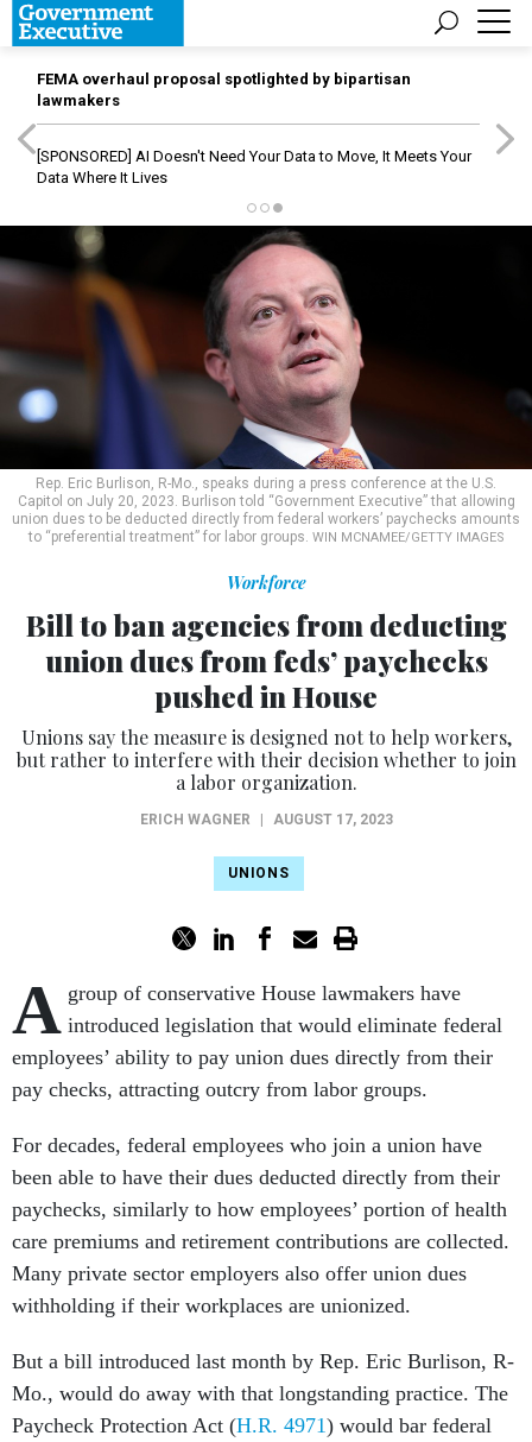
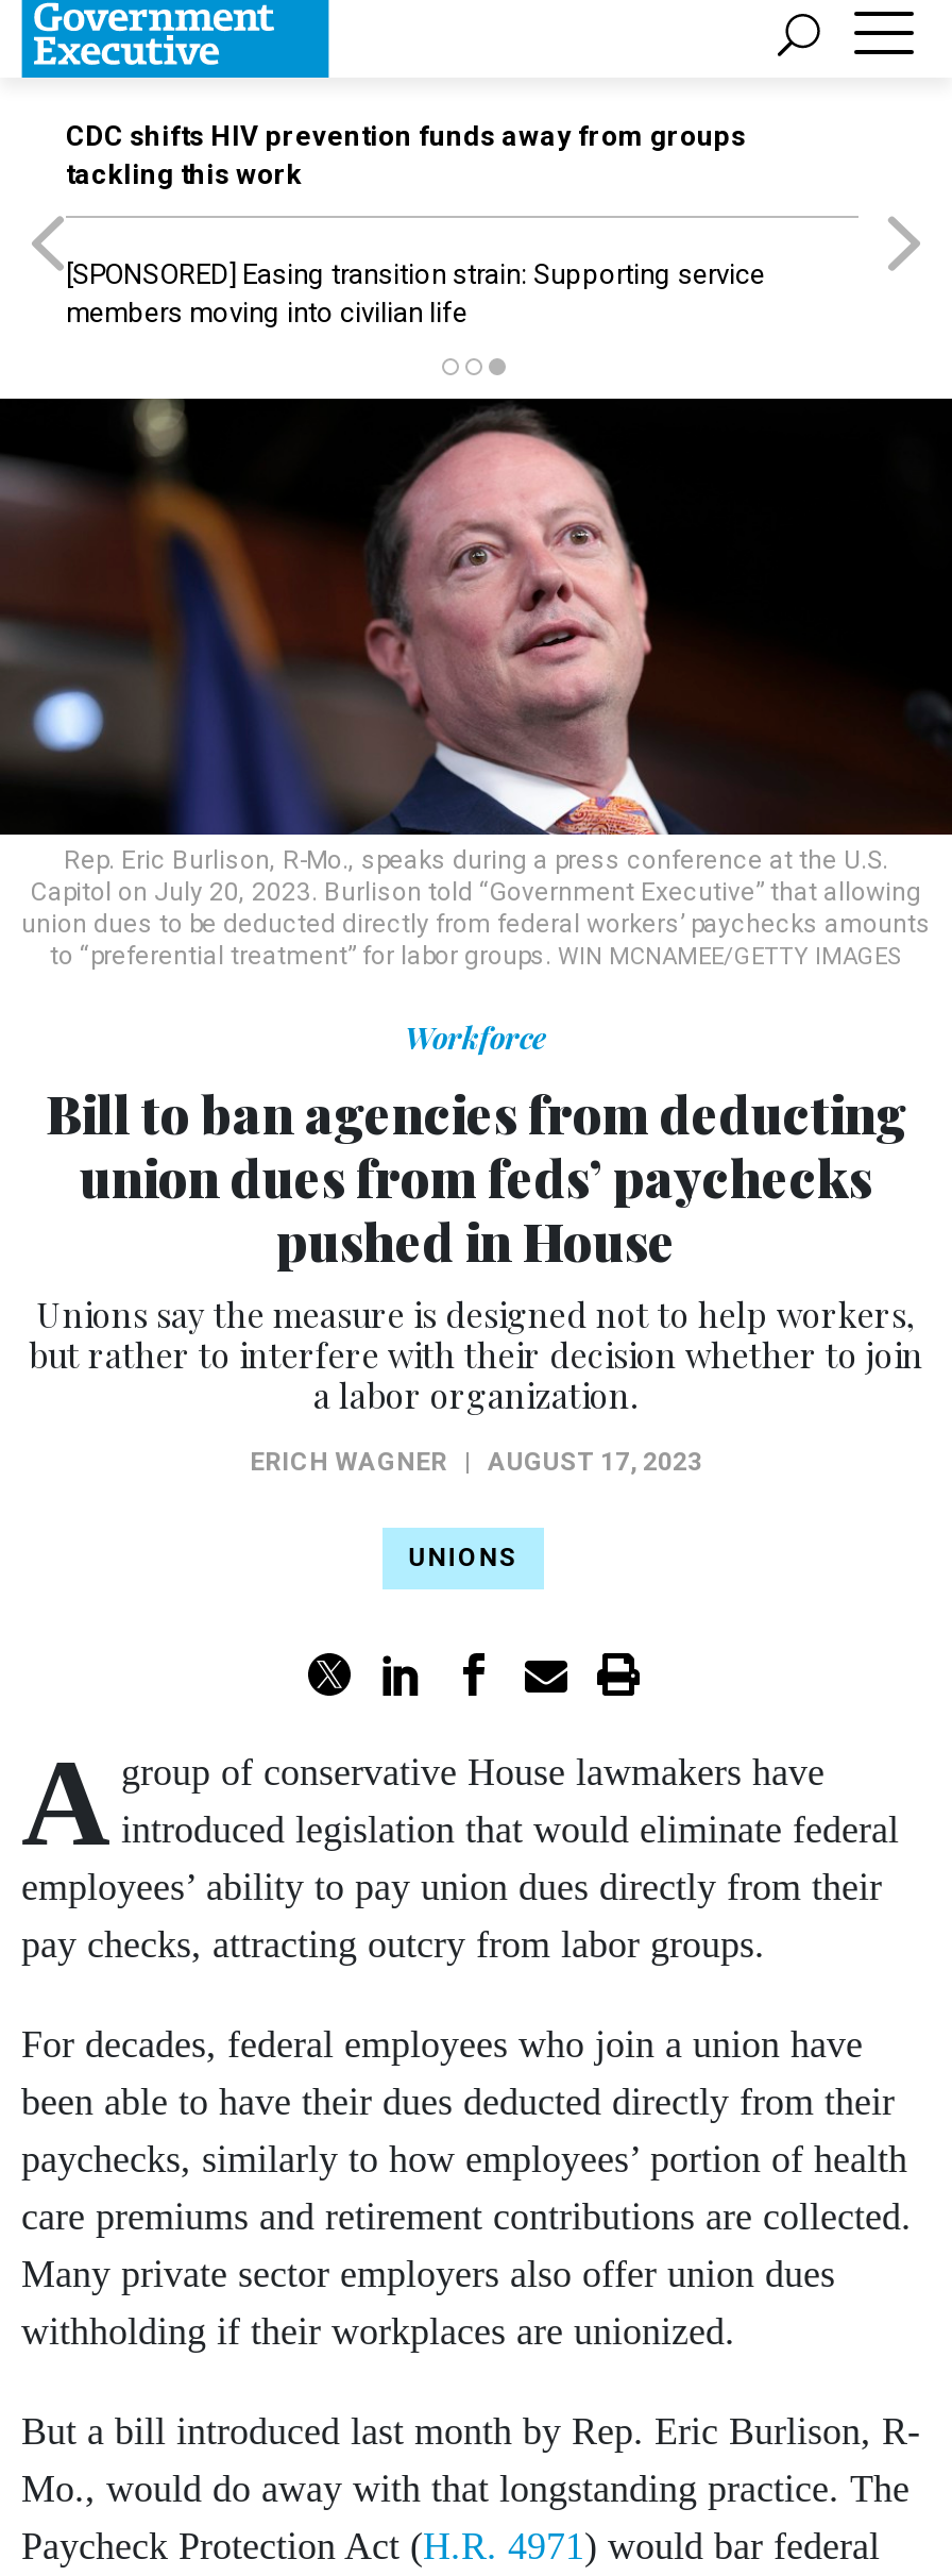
- FEMA overhaul proposal spotlighted by bipartisan
- lawmakers
+ CDC shifts HIV prevention funds away from groups
+ tackling this work

- [SPONSORED] AI Doesn't Need Your Data to Move, It Meets Your
- Data Where It Lives
+ [SPONSORED] Easing transition strain: Supporting service
+ members moving into civilian life
